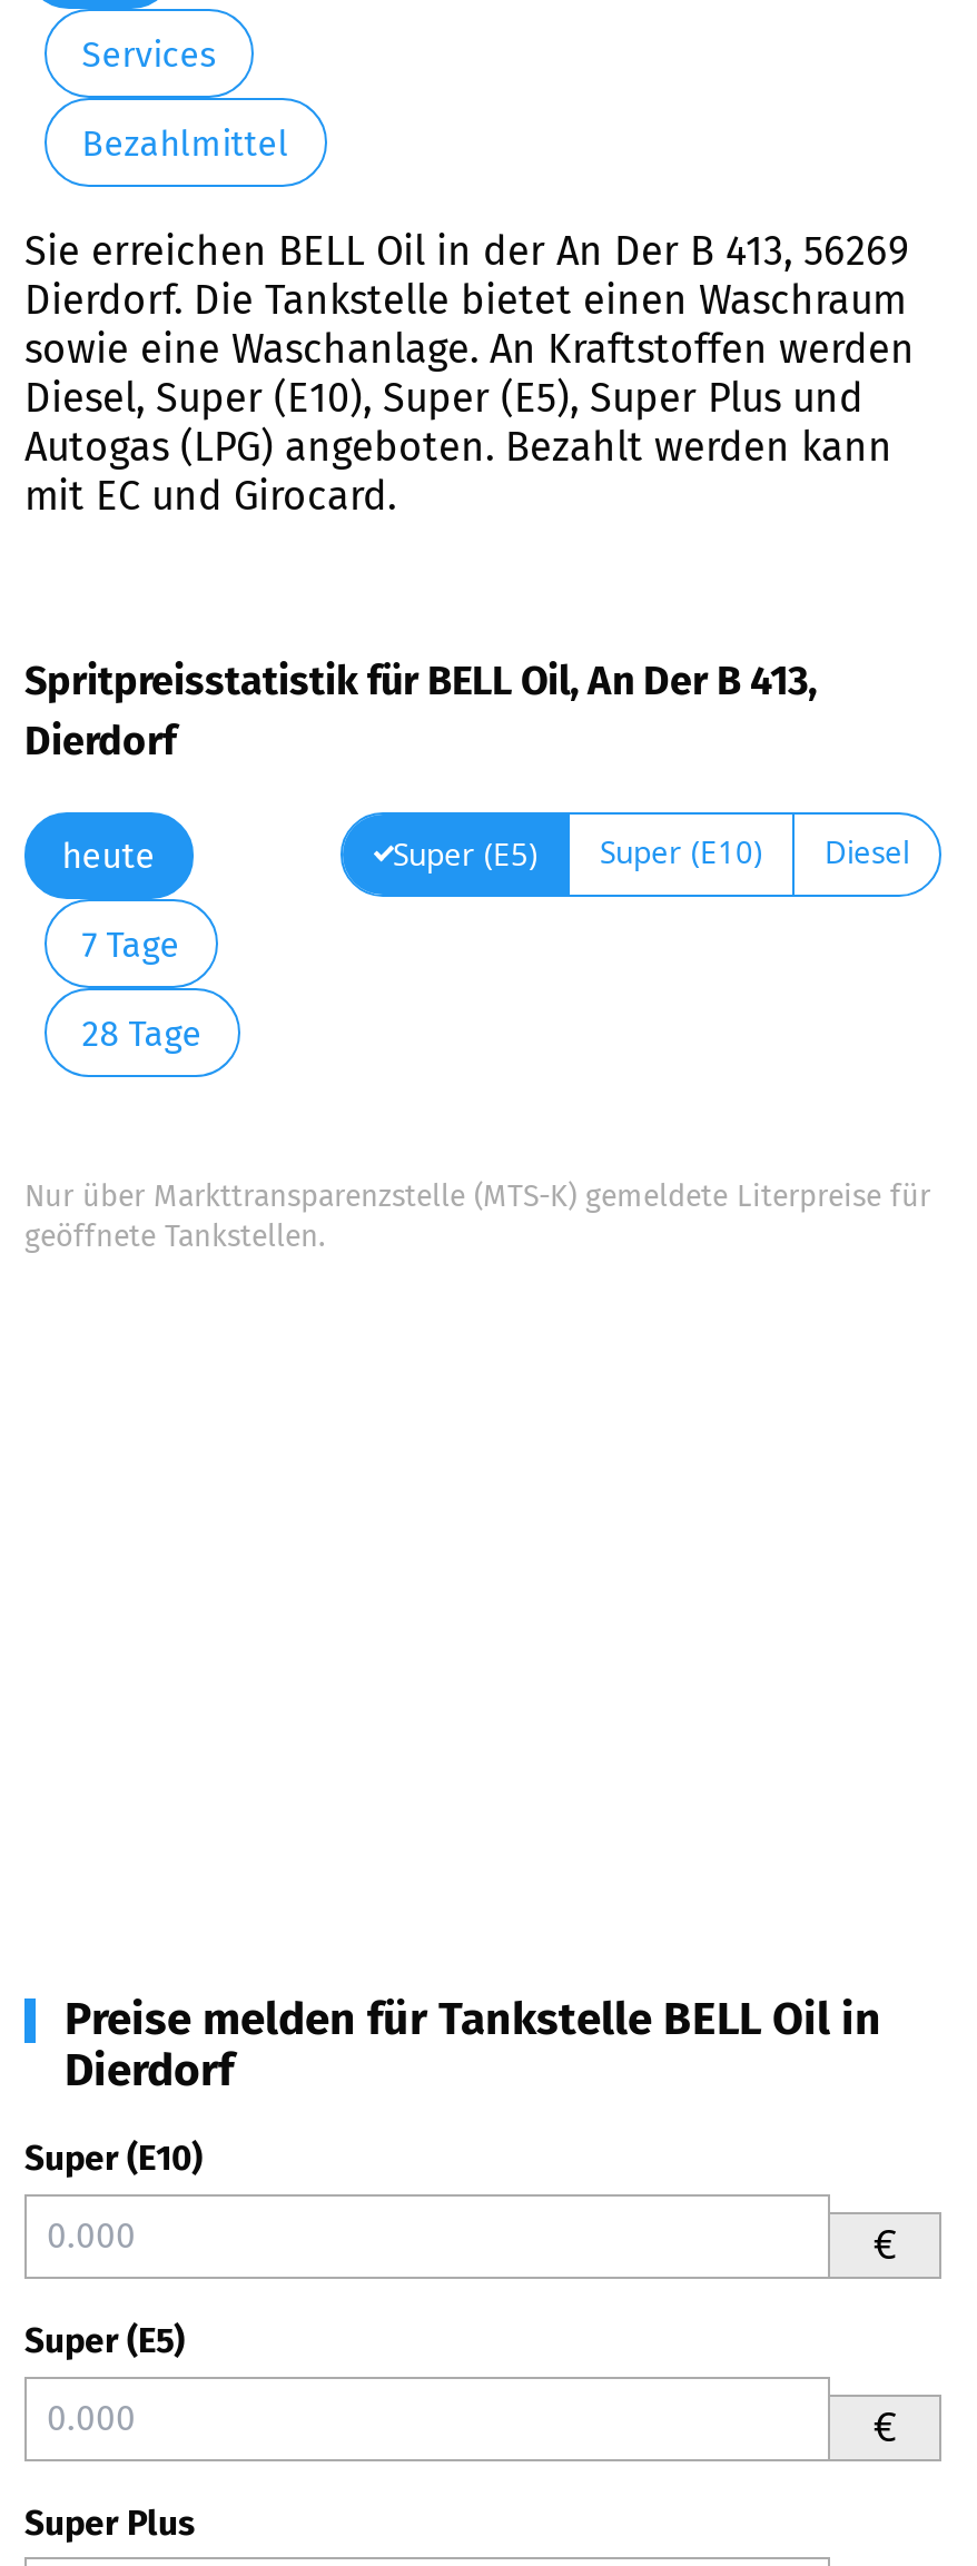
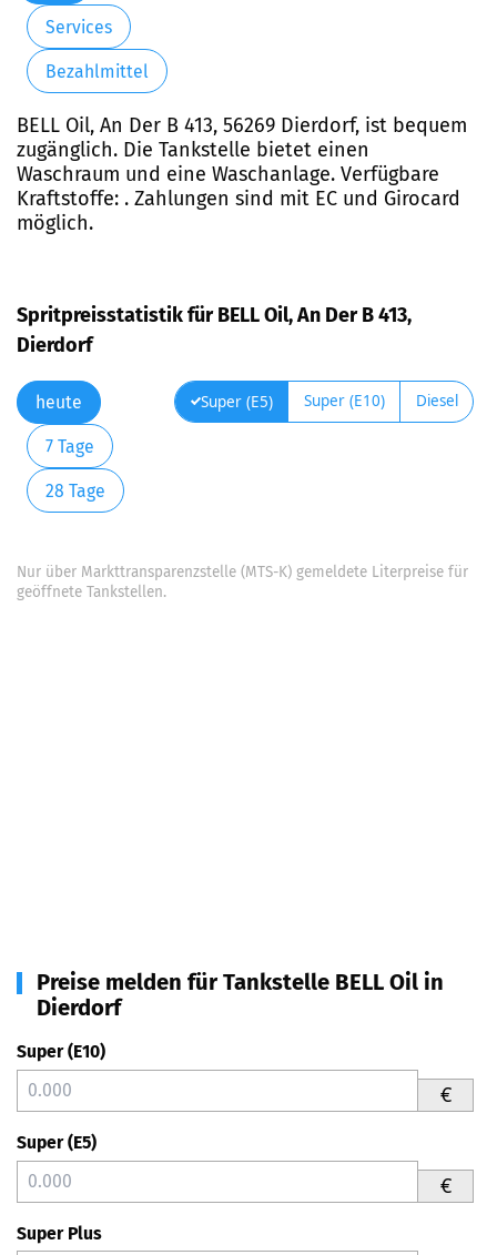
- Sie erreichen BELL Oil in der An Der B 413, 56269
- Dierdorf. Die Tankstelle bietet einen Waschraum
- sowie eine Waschanlage. An Kraftstoffen werden
- Diesel, Super (E10), Super (E5), Super Plus und
- Autogas (LPG) angeboten. Bezahlt werden kann
- mit EC und Girocard.
+ BELL Oil, An Der B 413, 56269 Dierdorf, ist bequem
+ zugänglich. Die Tankstelle bietet einen
+ Waschraum und eine Waschanlage. Verfügbare
+ Kraftstoffe: . Zahlungen sind mit EC und Girocard
+ möglich.
